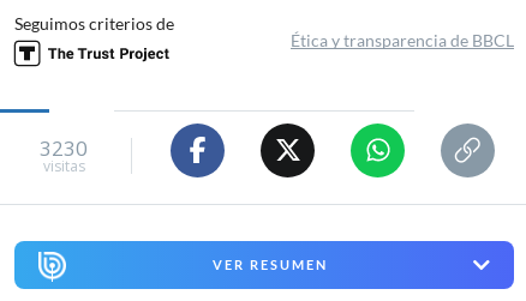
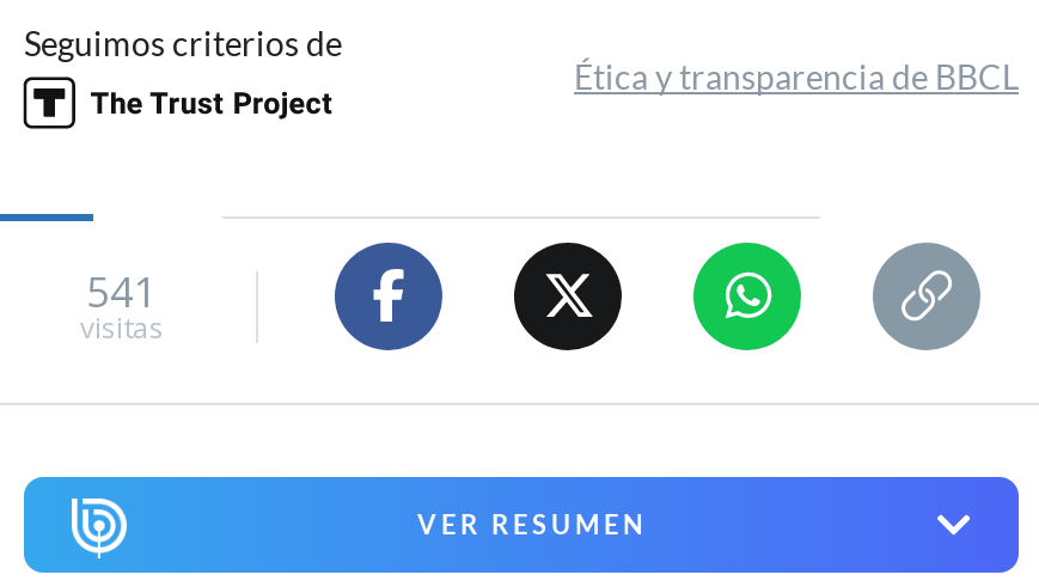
- 3230
+ 541
